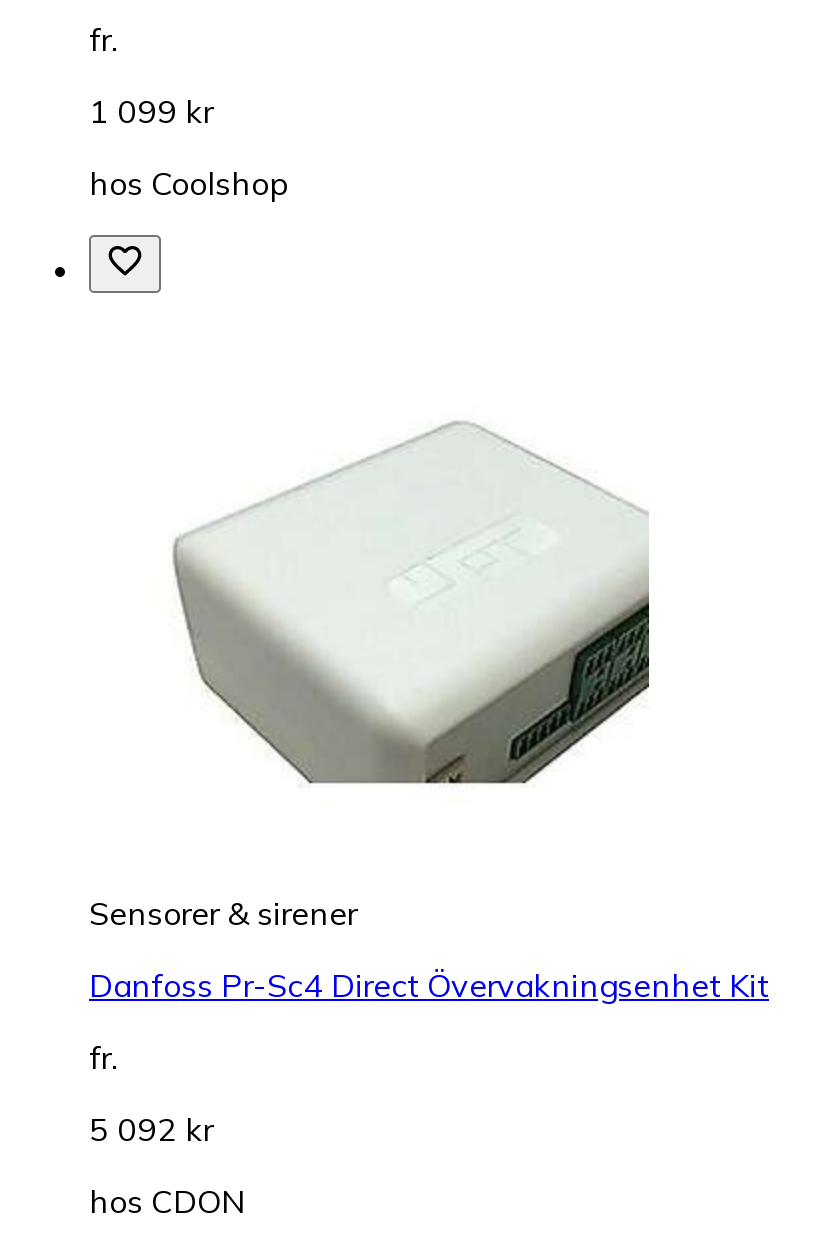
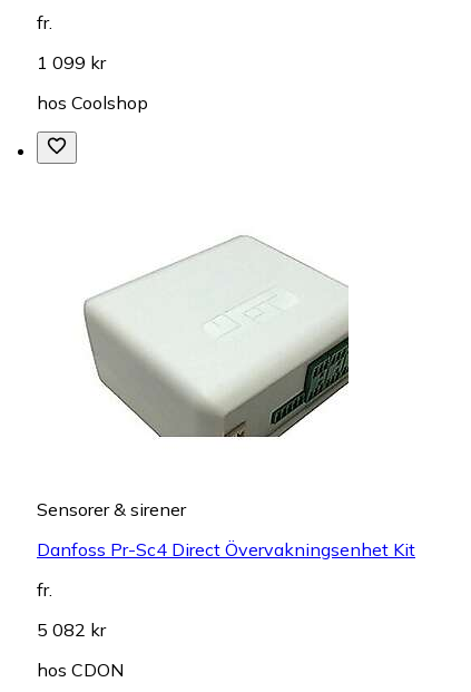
- 5 092 kr
+ 5 082 kr
